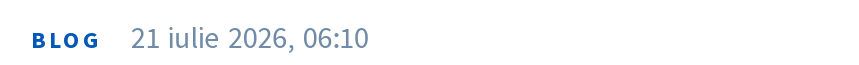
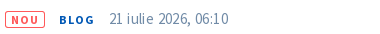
+ NOU
